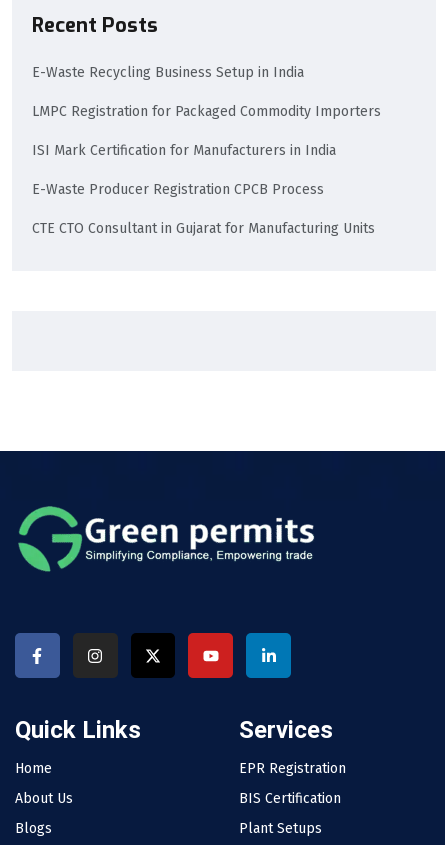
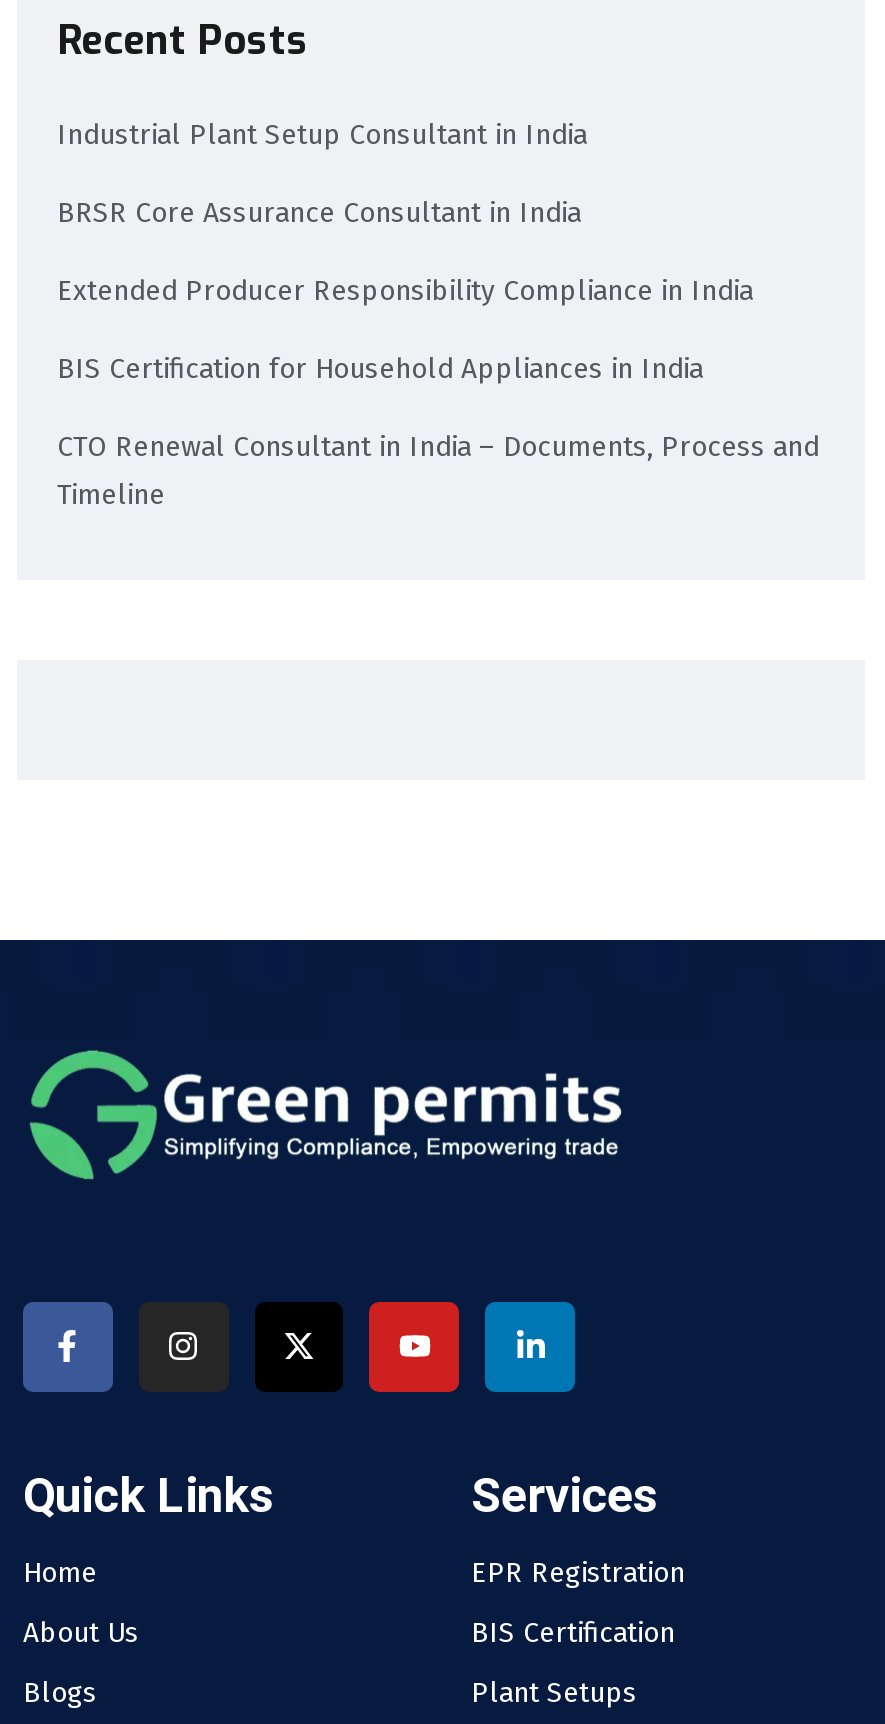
- E-Waste Recycling Business Setup in India
+ Industrial Plant Setup Consultant in India

- LMPC Registration for Packaged Commodity Importers
+ BRSR Core Assurance Consultant in India

- ISI Mark Certification for Manufacturers in India
+ Extended Producer Responsibility Compliance in India

- E-Waste Producer Registration CPCB Process
+ BIS Certification for Household Appliances in India

- CTE CTO Consultant in Gujarat for Manufacturing Units
+ CTO Renewal Consultant in India – Documents, Process and
+ Timeline
